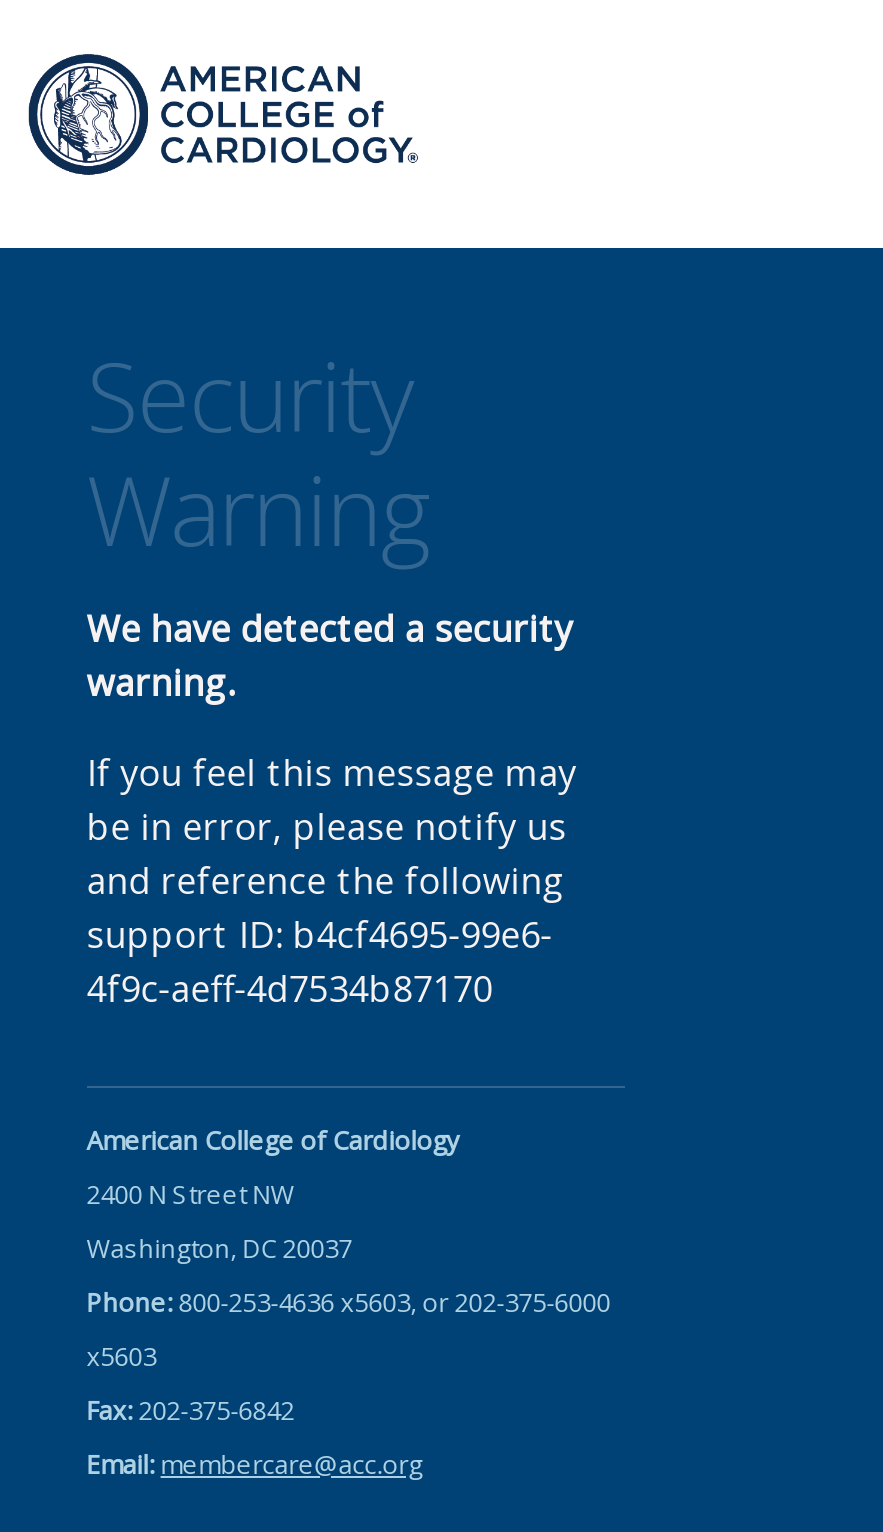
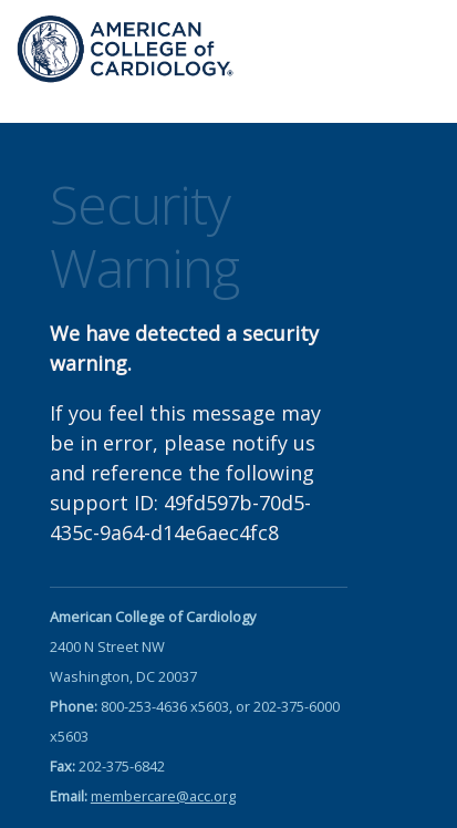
- support ID: b4cf4695-99e6-
- 4f9c-aeff-4d7534b87170
+ support ID: 49fd597b-70d5-
+ 435c-9a64-d14e6aec4fc8
